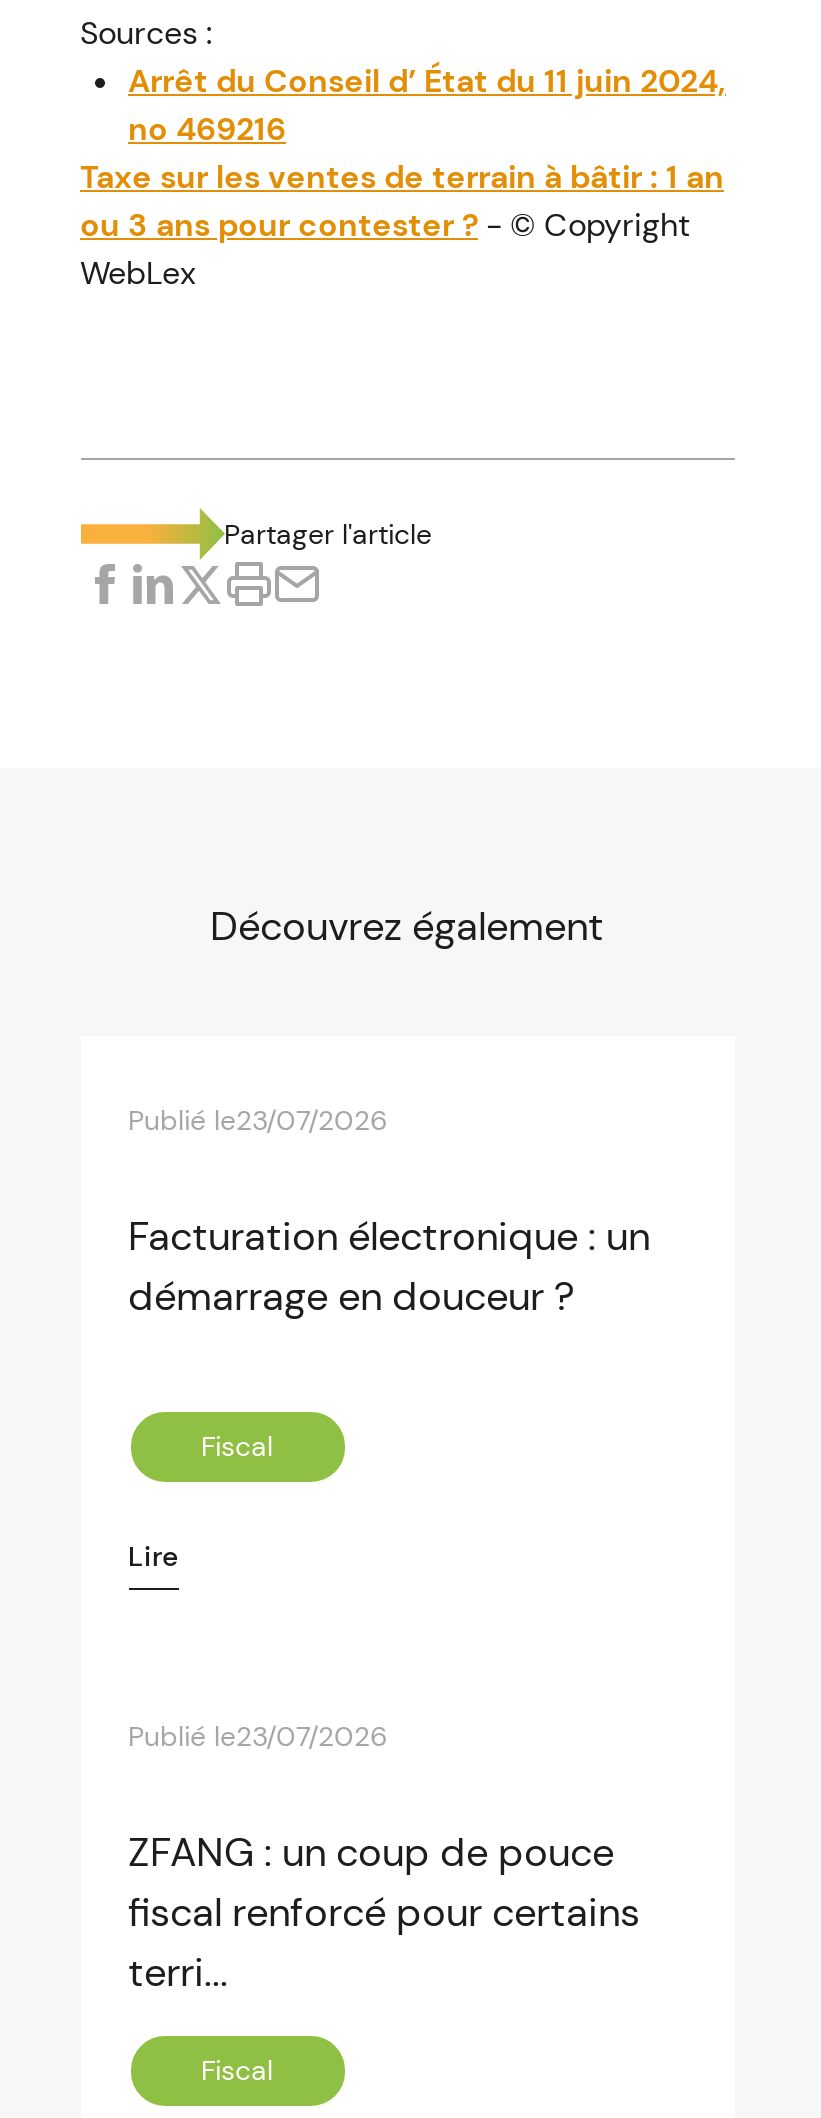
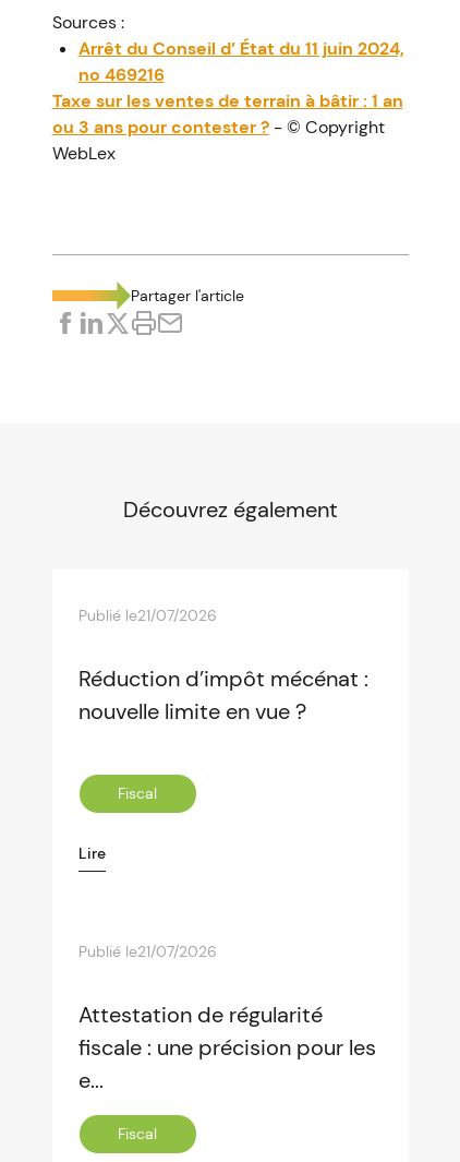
- Publié le23/07/2026
+ Publié le21/07/2026

- Facturation électronique : un
- démarrage en douceur ?
+ Réduction d’impôt mécénat :
+ nouvelle limite en vue ?

- Publié le23/07/2026
+ Publié le21/07/2026

- ZFANG : un coup de pouce
- fiscal renforcé pour certains
- terri...
+ Attestation de régularité
+ fiscale : une précision pour les
+ e...
